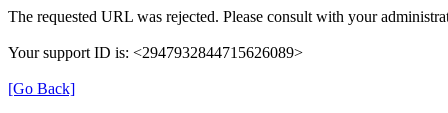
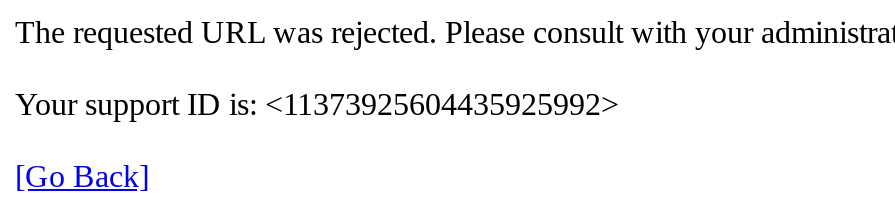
- Your support ID is: <2947932844715626089>
+ Your support ID is: <11373925604435925992>
